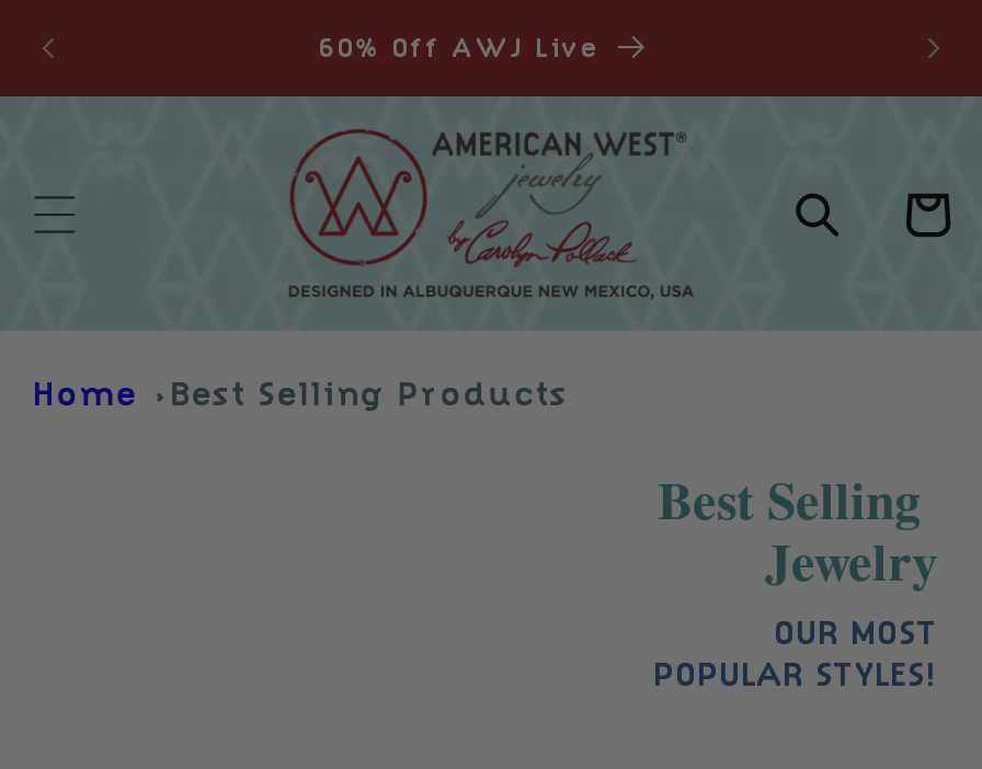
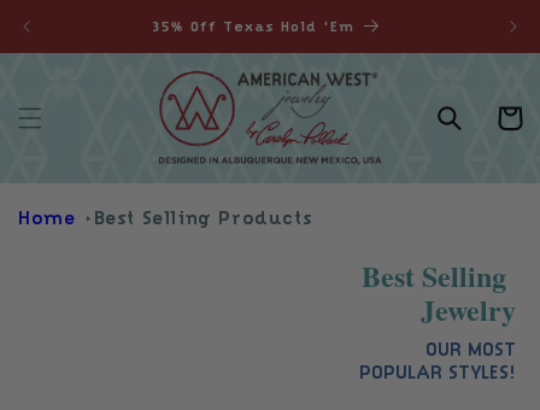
- 60% Off AWJ Live
+ 35% Off Texas Hold 'Em
